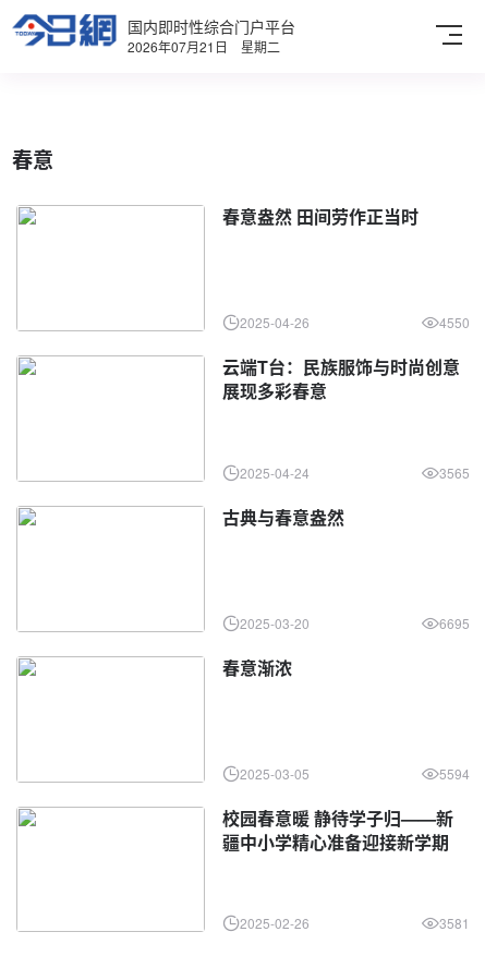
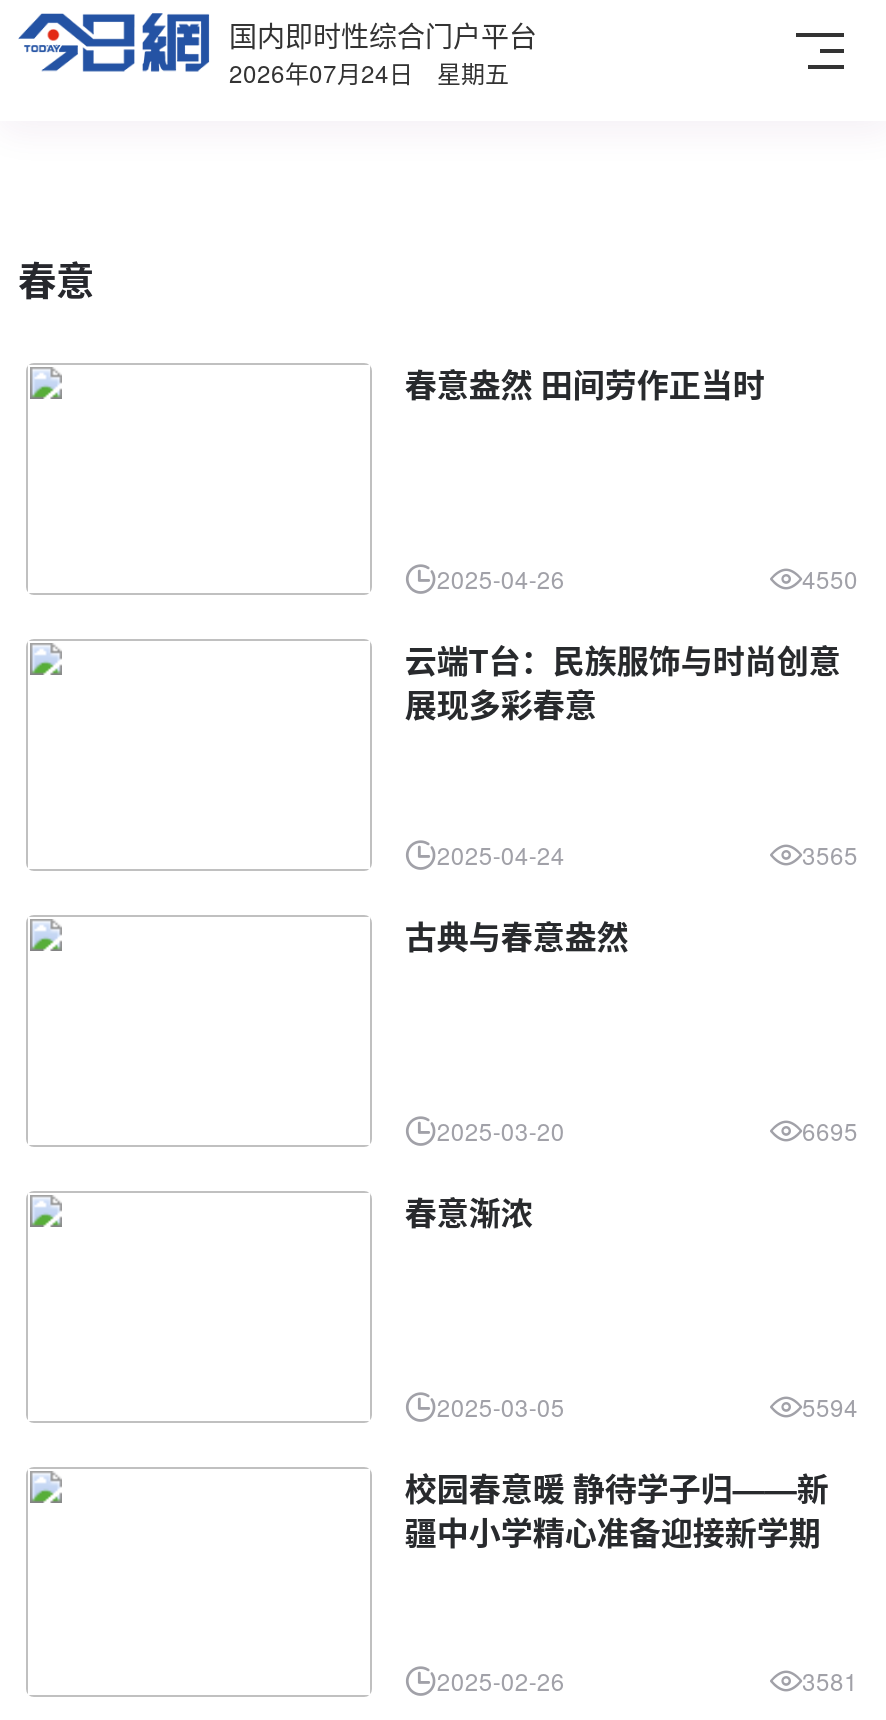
- 2026年07月21日 星期二
+ 2026年07月24日 星期五
